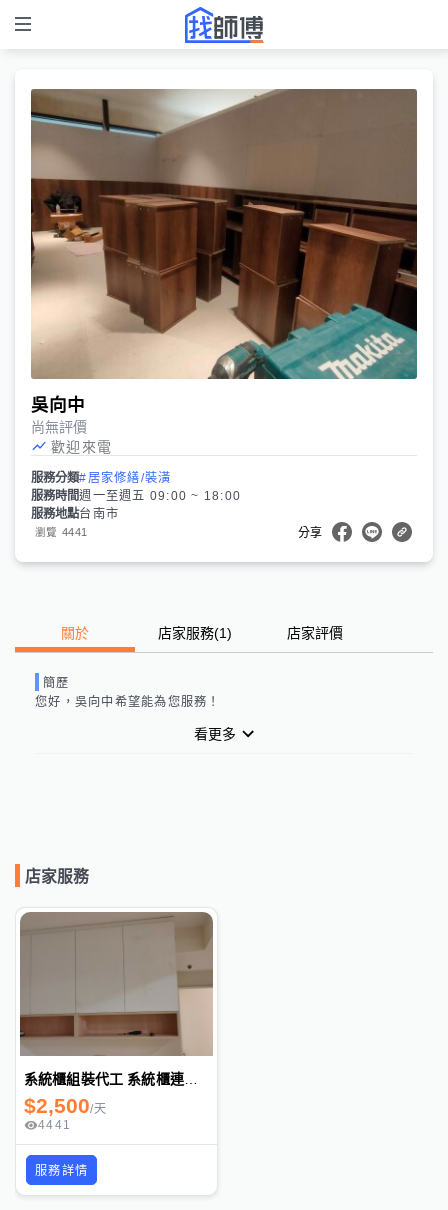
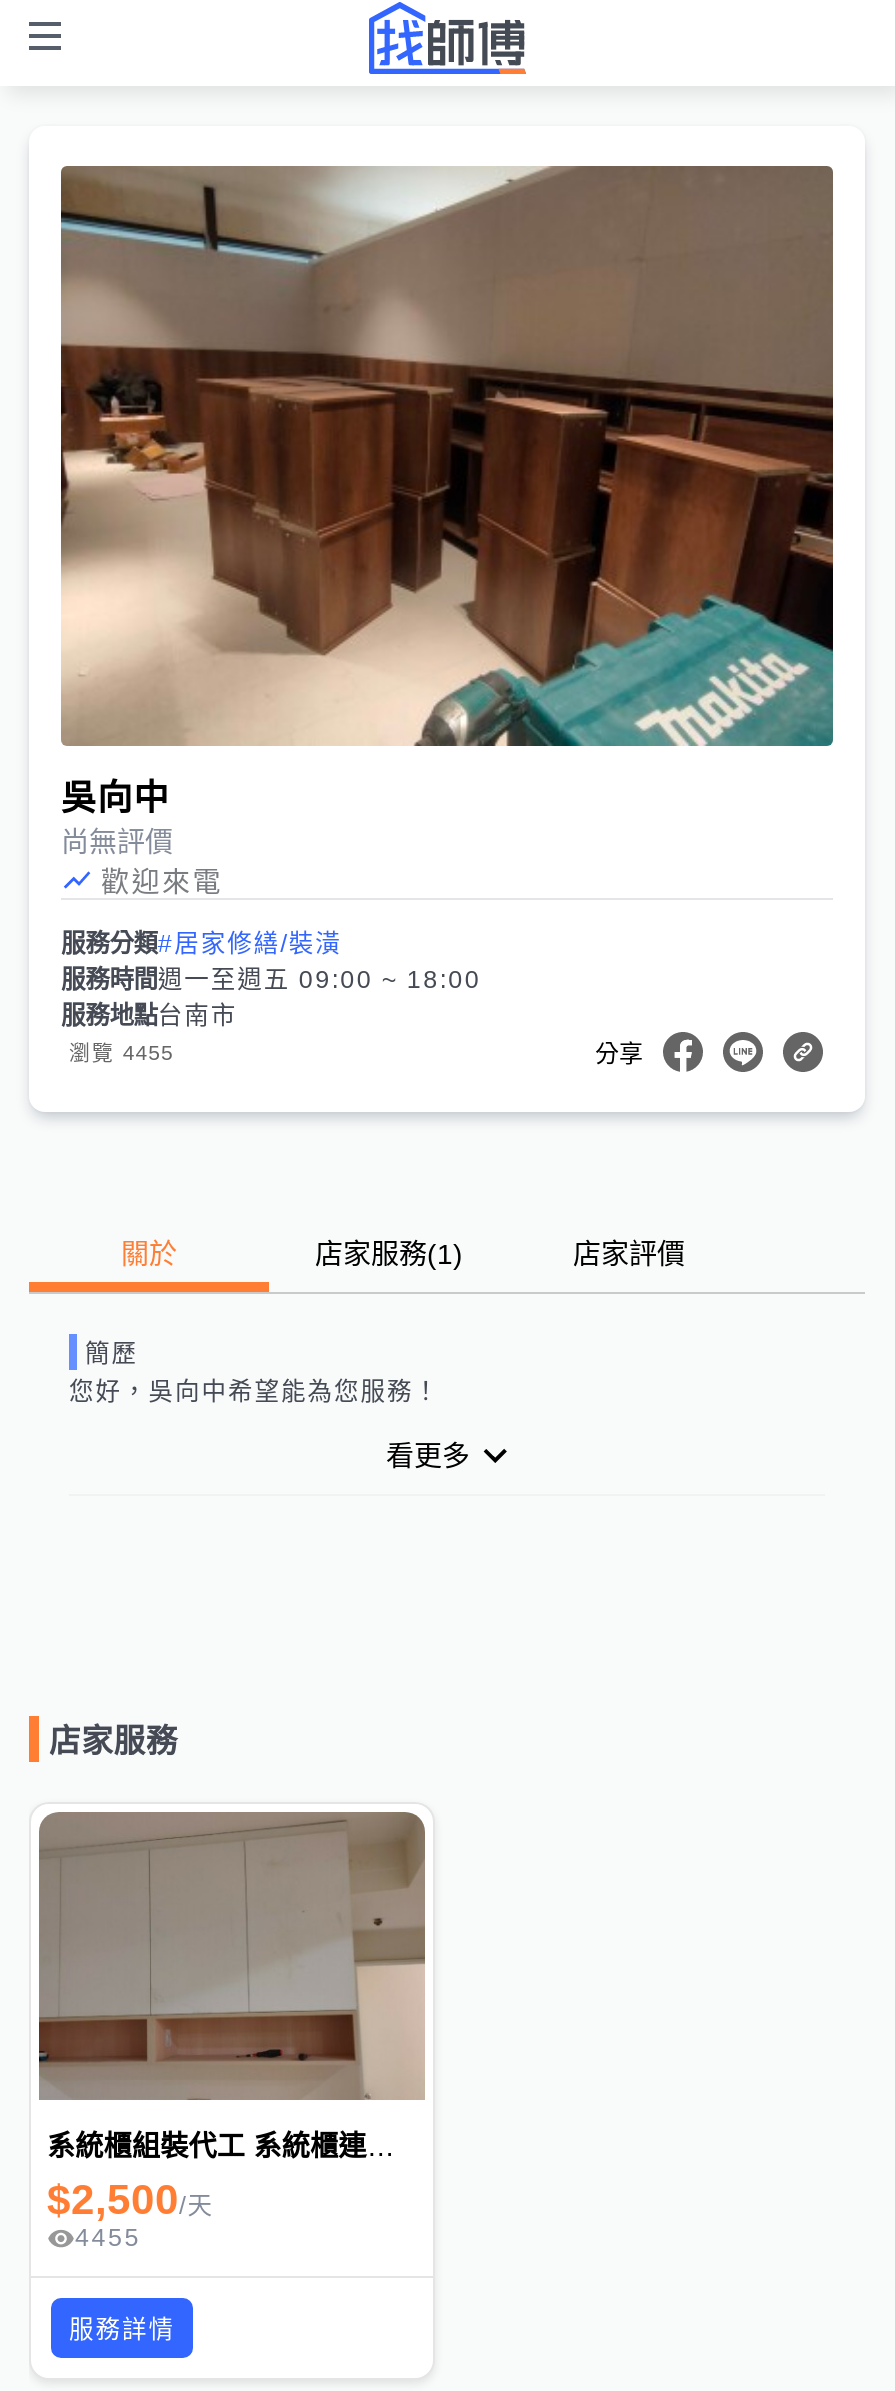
- 瀏覽 4441
+ 瀏覽 4455

- 4441
+ 4455
